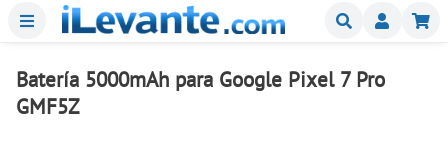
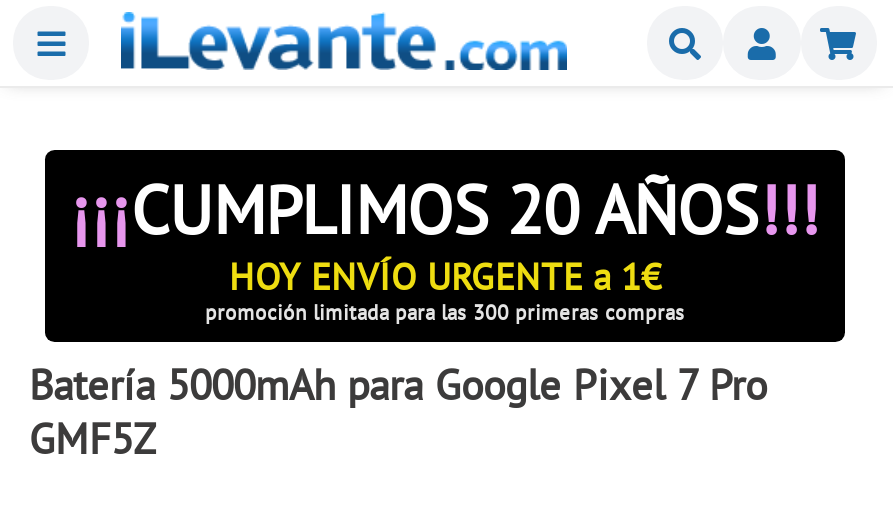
+ ¡¡¡CUMPLIMOS 20 AÑOS!!!
+ HOY ENVÍO URGENTE a 1€
+ promoción limitada para las 300 primeras compras
